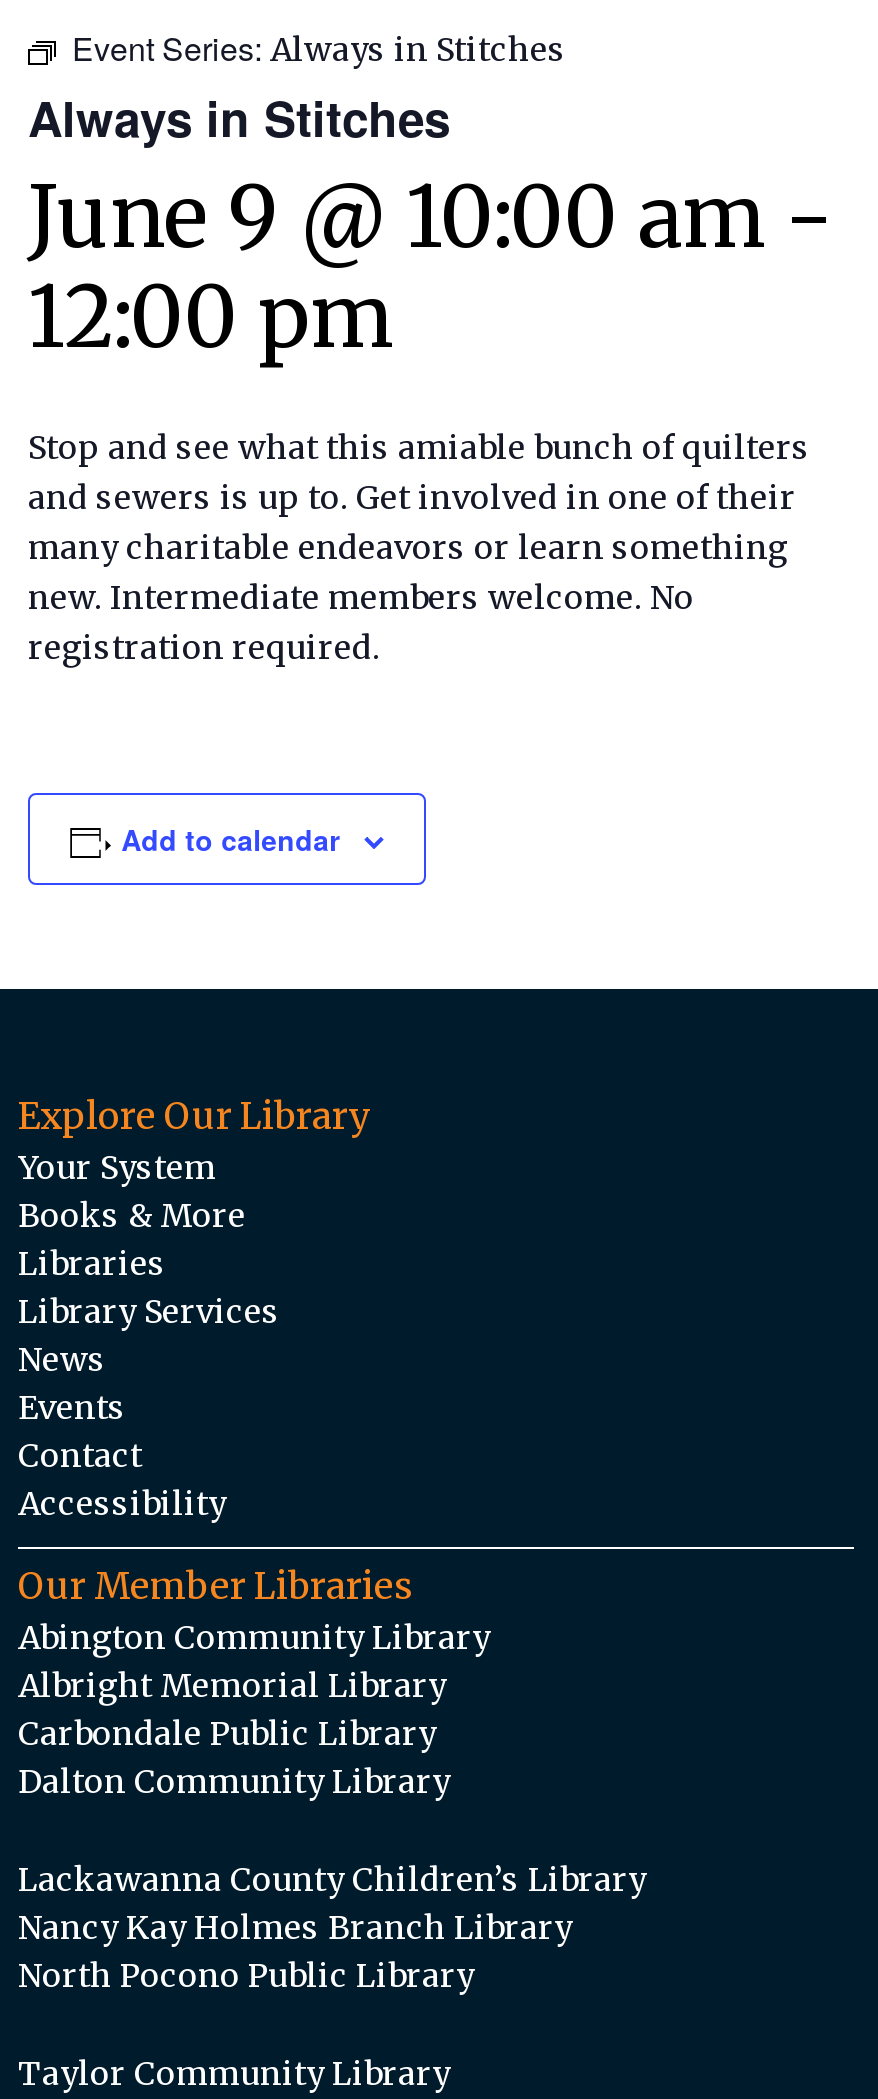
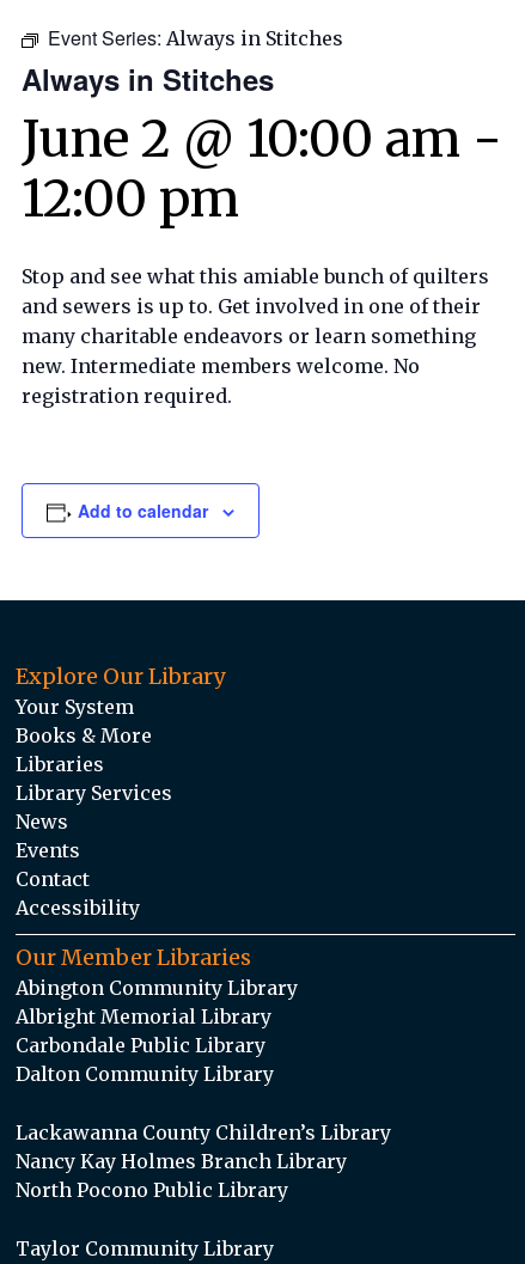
- June 9 @ 10:00 am -
+ June 2 @ 10:00 am -
